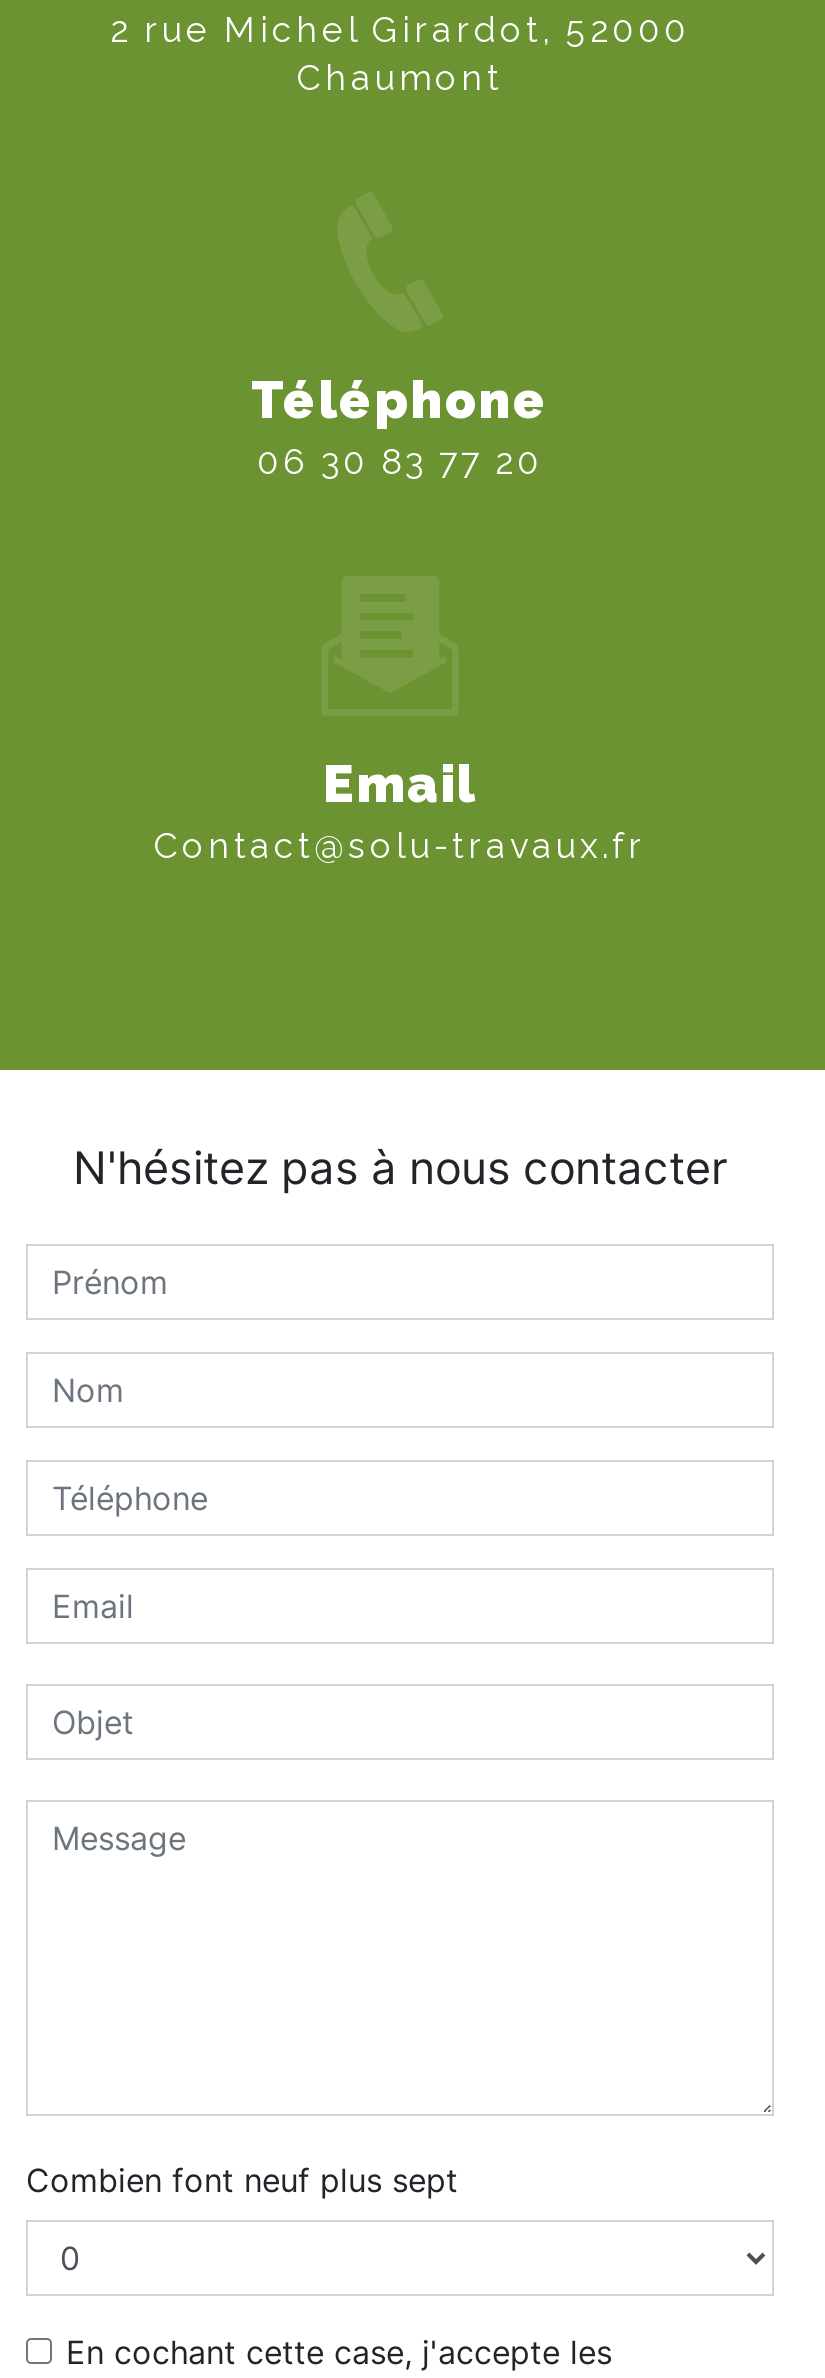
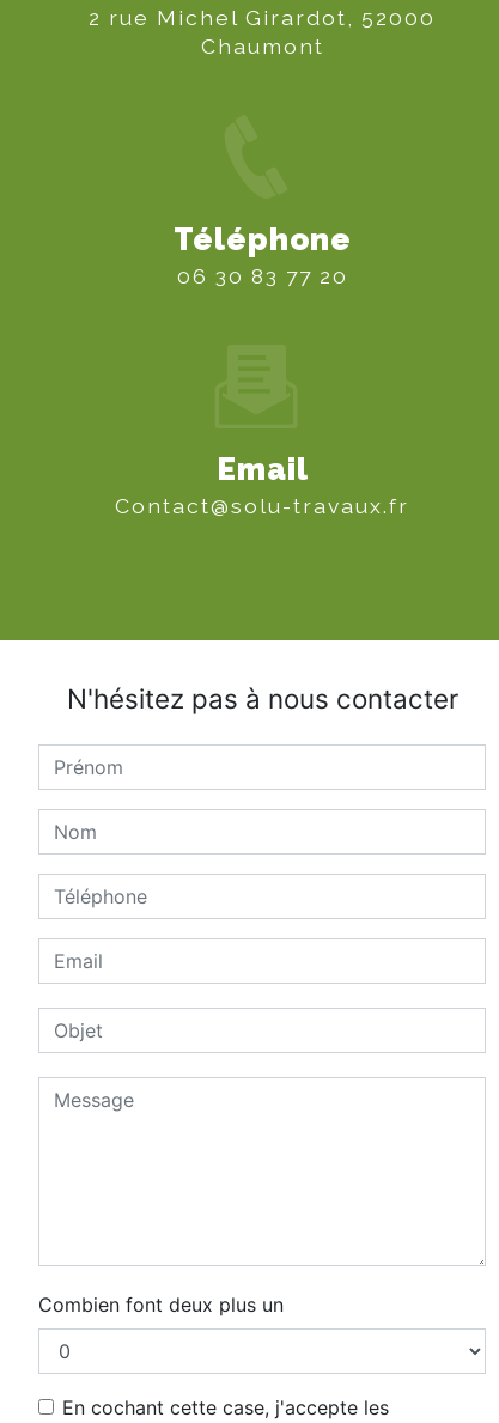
- Combien font neuf plus sept
+ Combien font deux plus un
